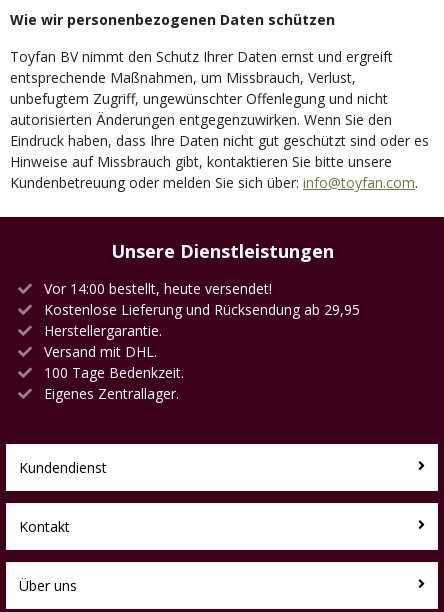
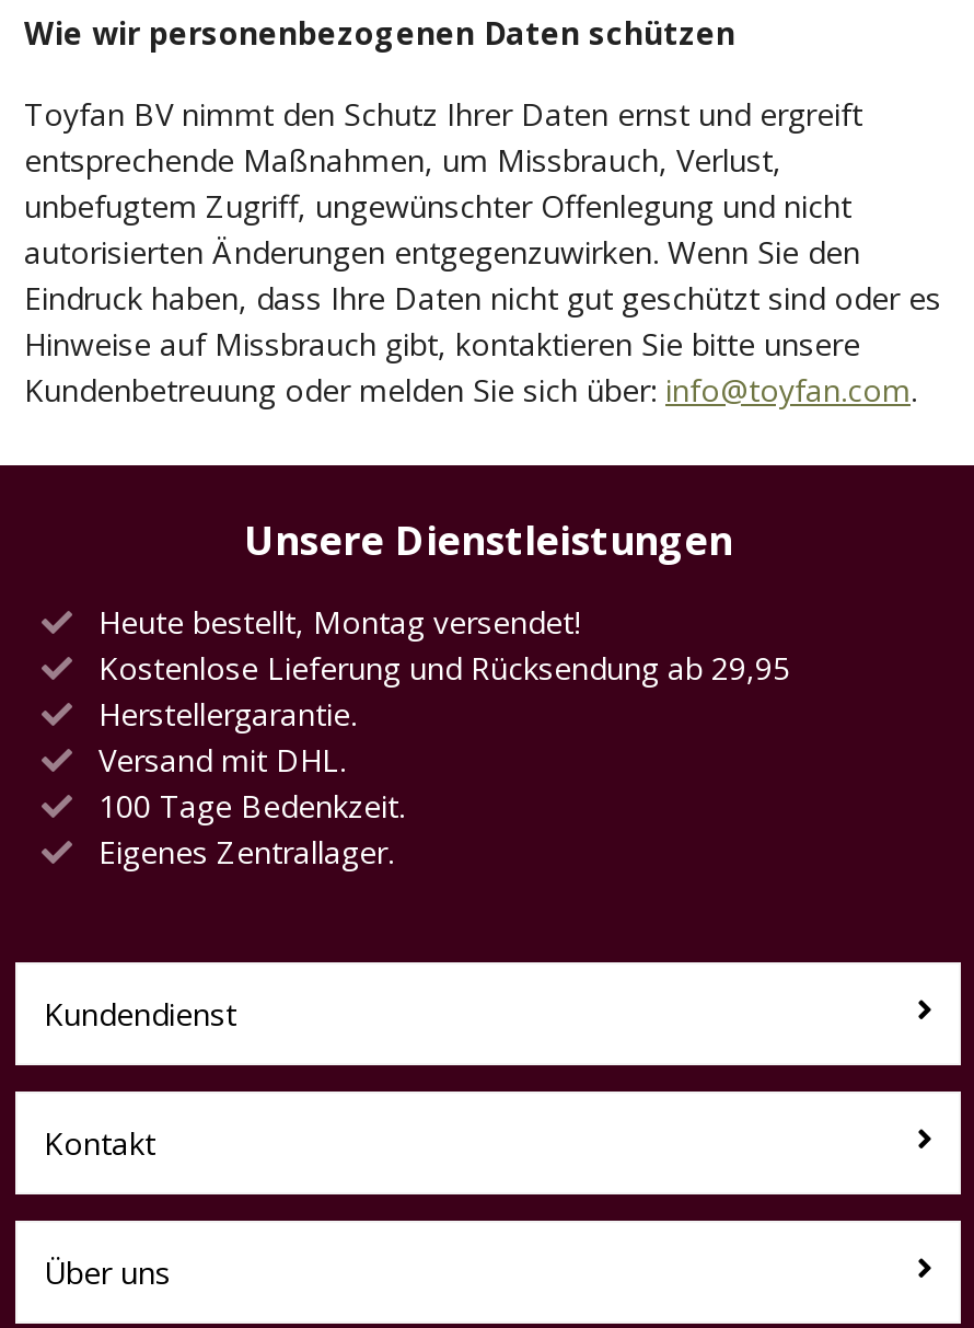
- Vor 14:00 bestellt, heute versendet!
+ Heute bestellt, Montag versendet!
